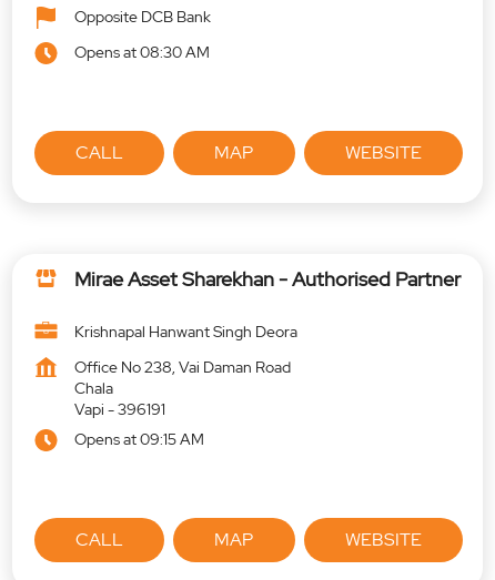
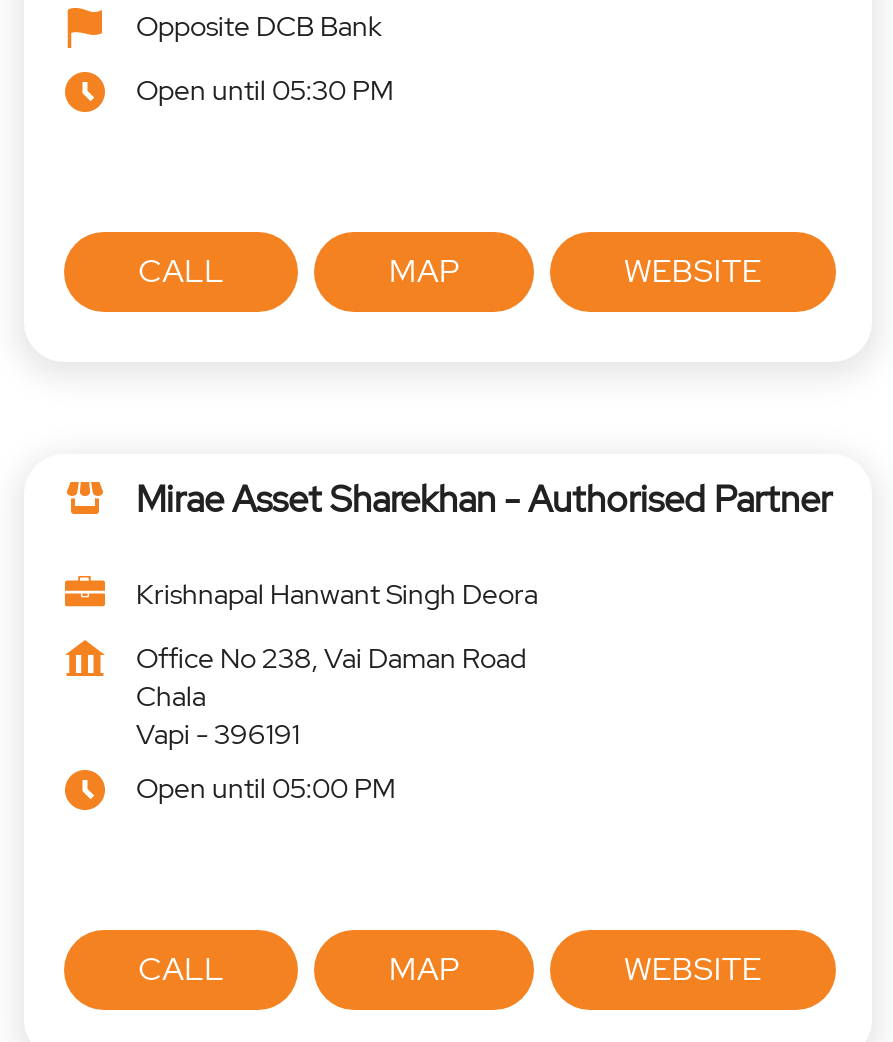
- Opens at 08:30 AM
+ Open until 05:30 PM

- Opens at 09:15 AM
+ Open until 05:00 PM
